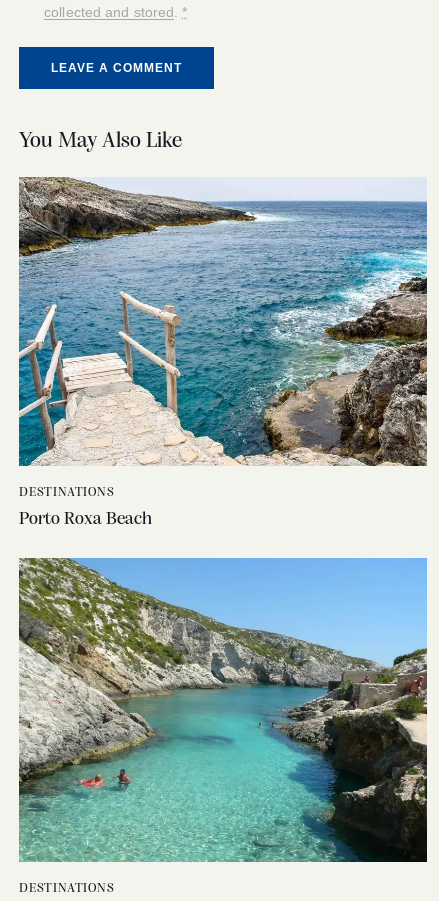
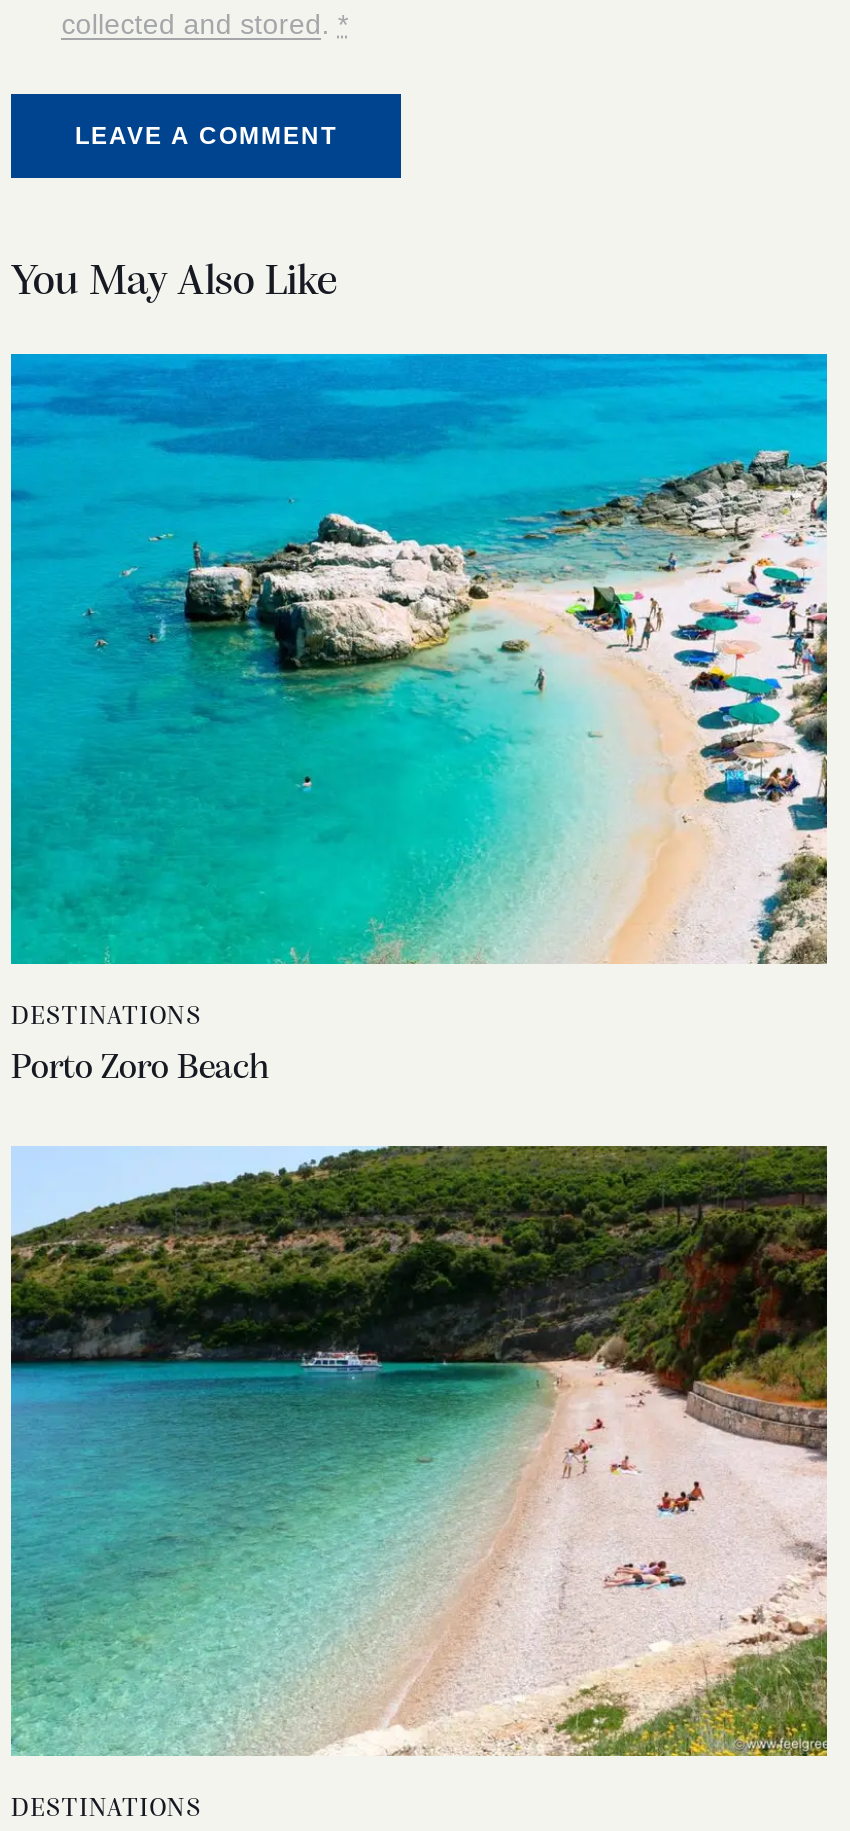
- [image]
+ [image]

- Porto Roxa Beach
+ Porto Zoro Beach

- [image]
+ [image]
